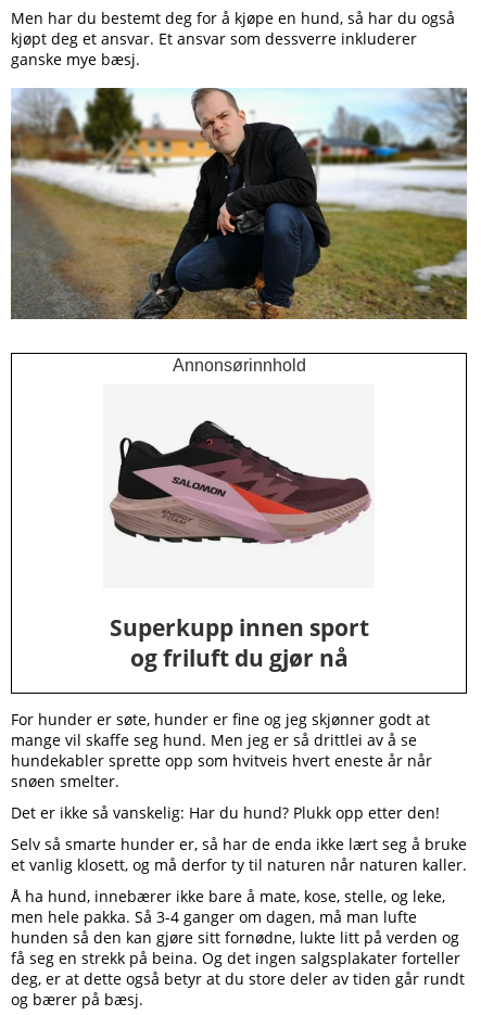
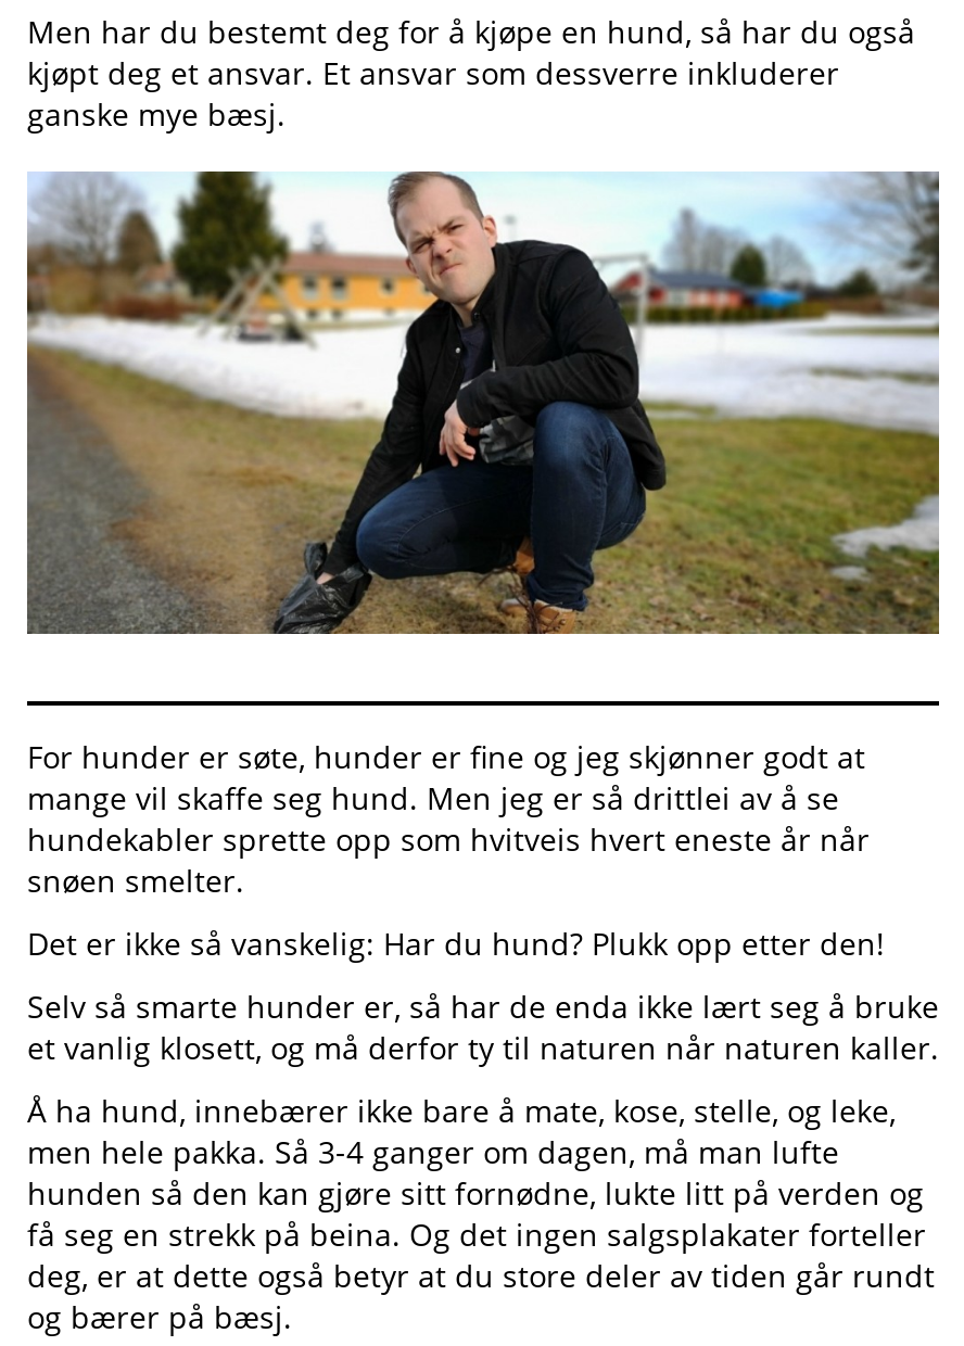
- [image]
- Annonsørinnhold

- Superkupp innen sport
- og friluft du gjør nå
